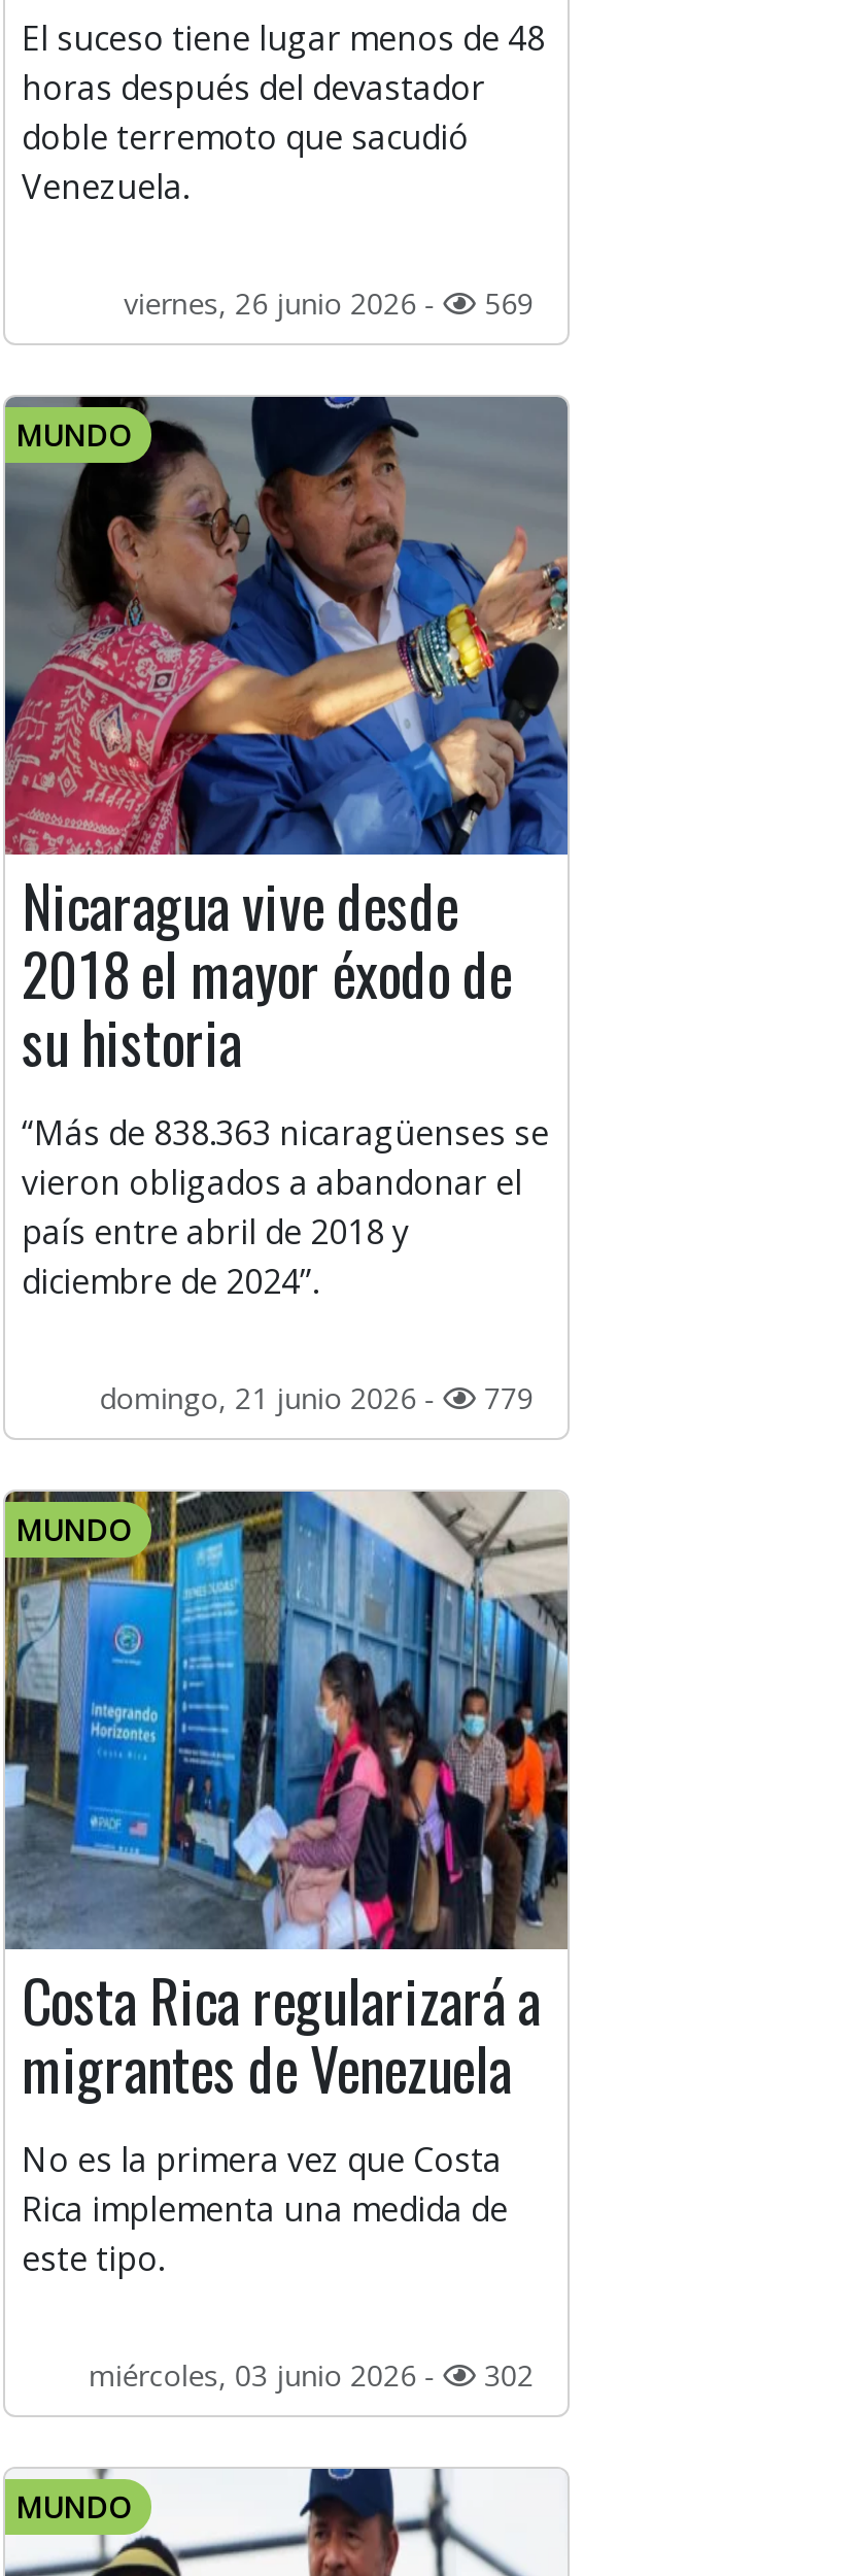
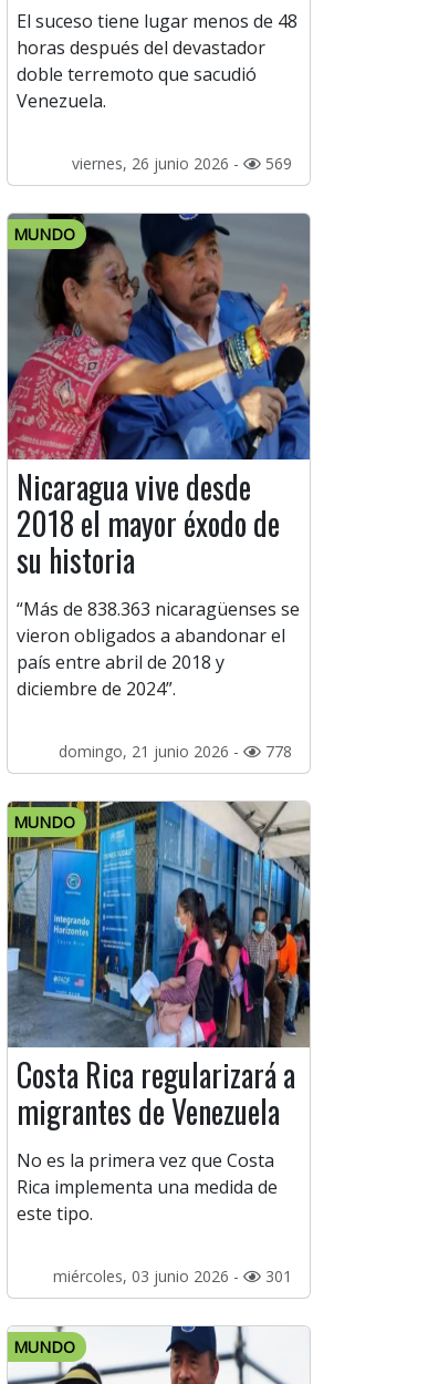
- domingo, 21 junio 2026 - 779
+ domingo, 21 junio 2026 - 778

- miércoles, 03 junio 2026 - 302
+ miércoles, 03 junio 2026 - 301
